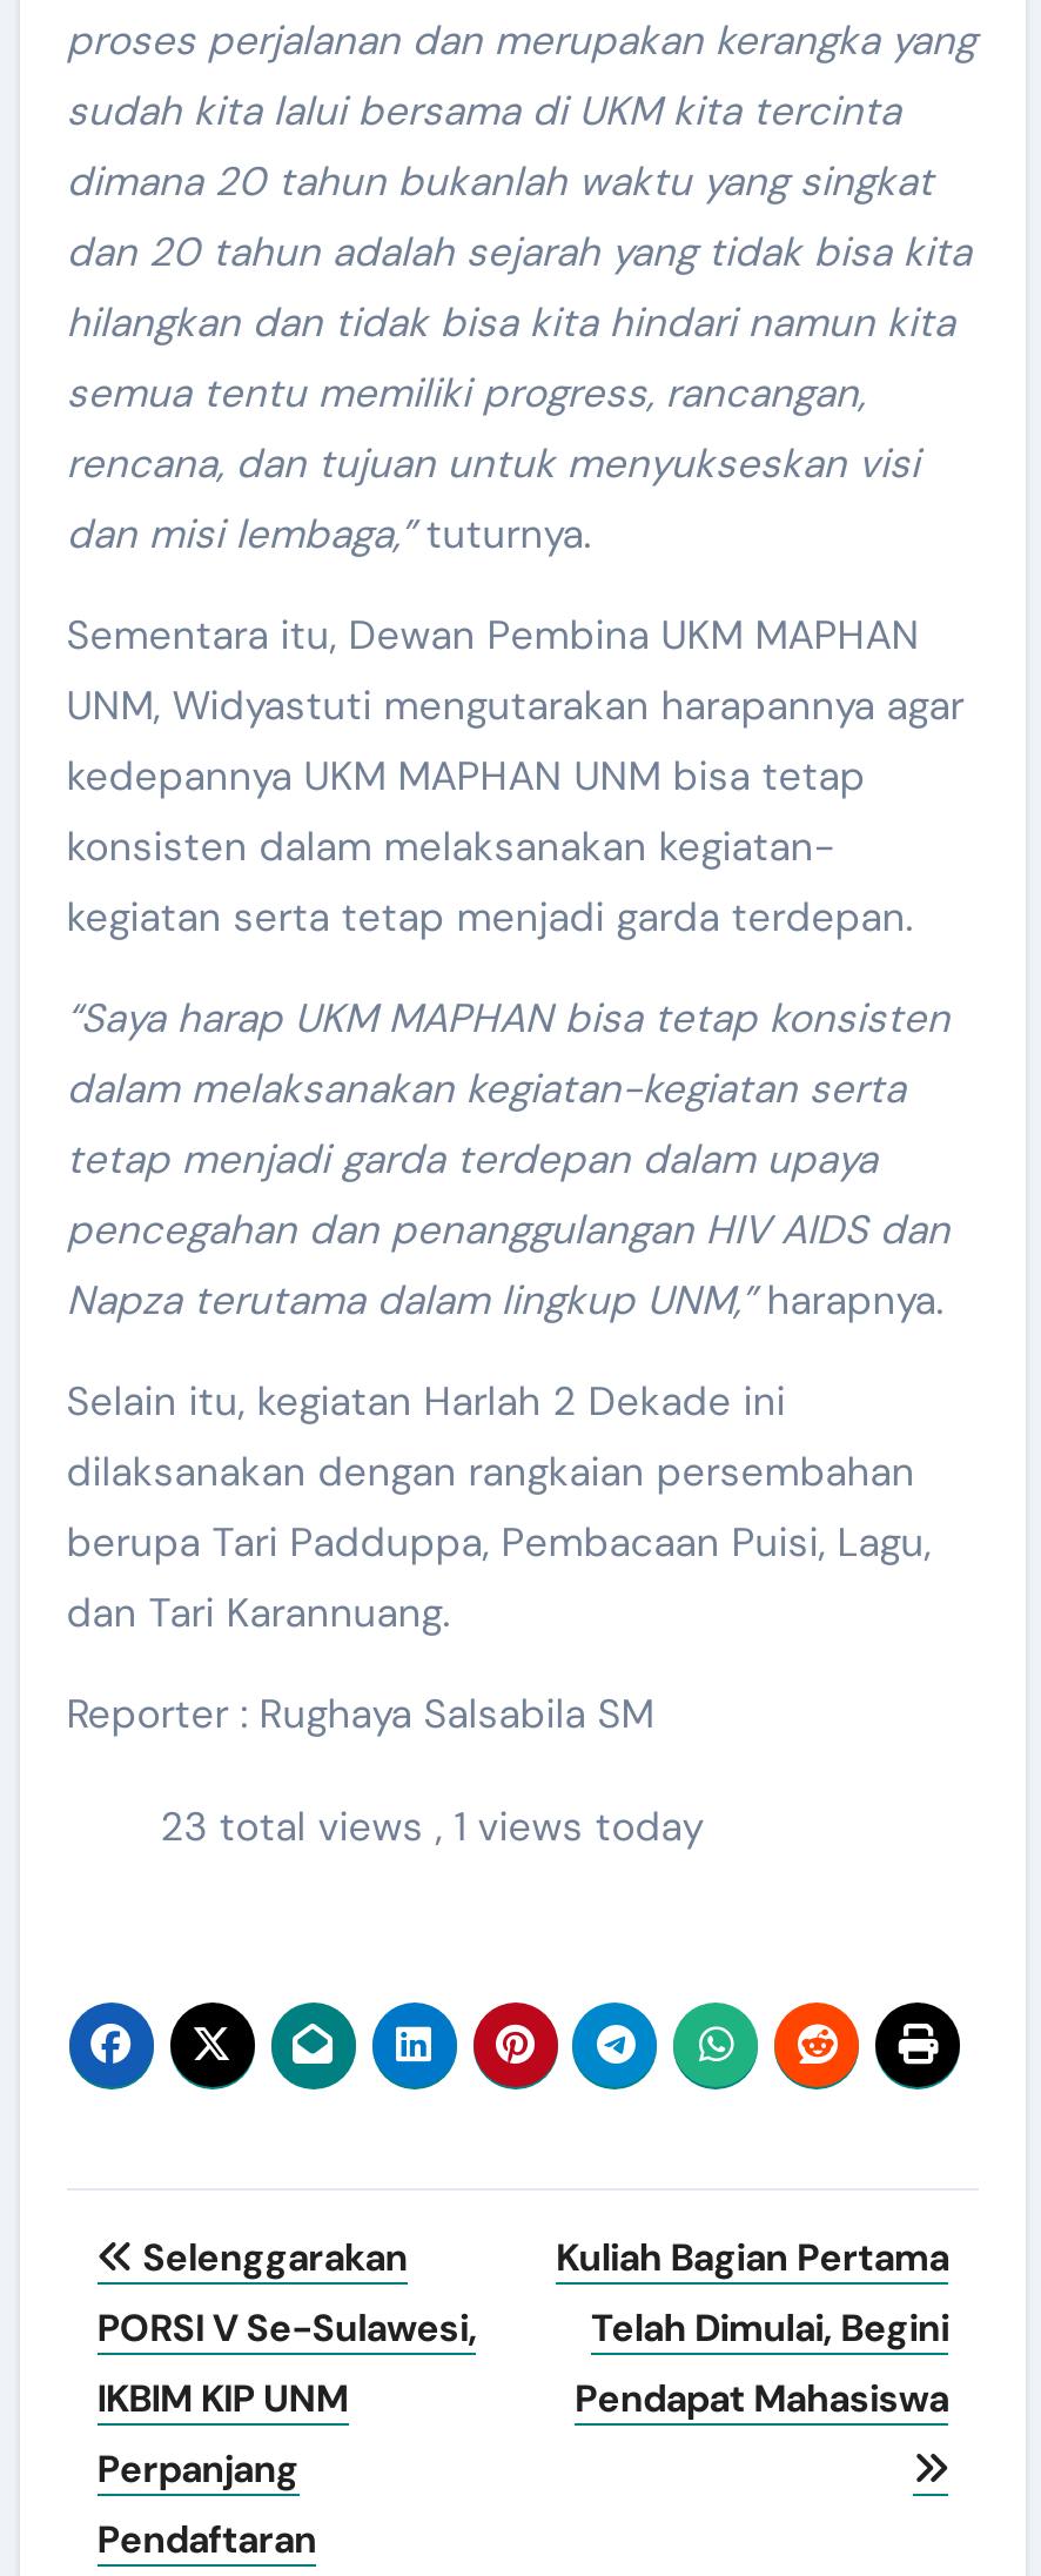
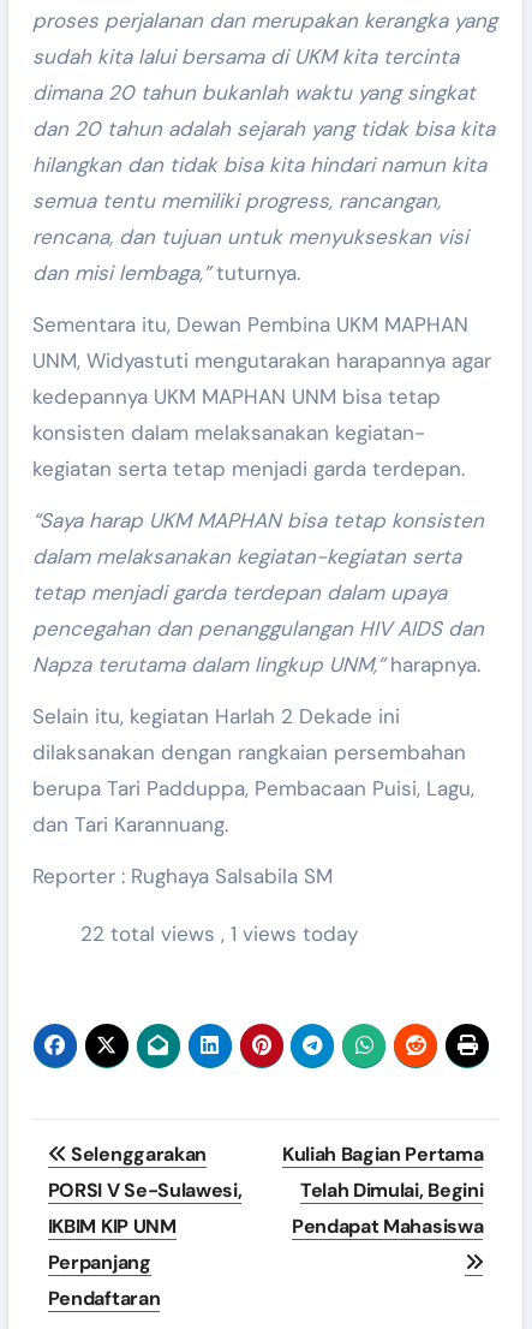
- 23 total views, 1 views today
+ 22 total views, 1 views today
